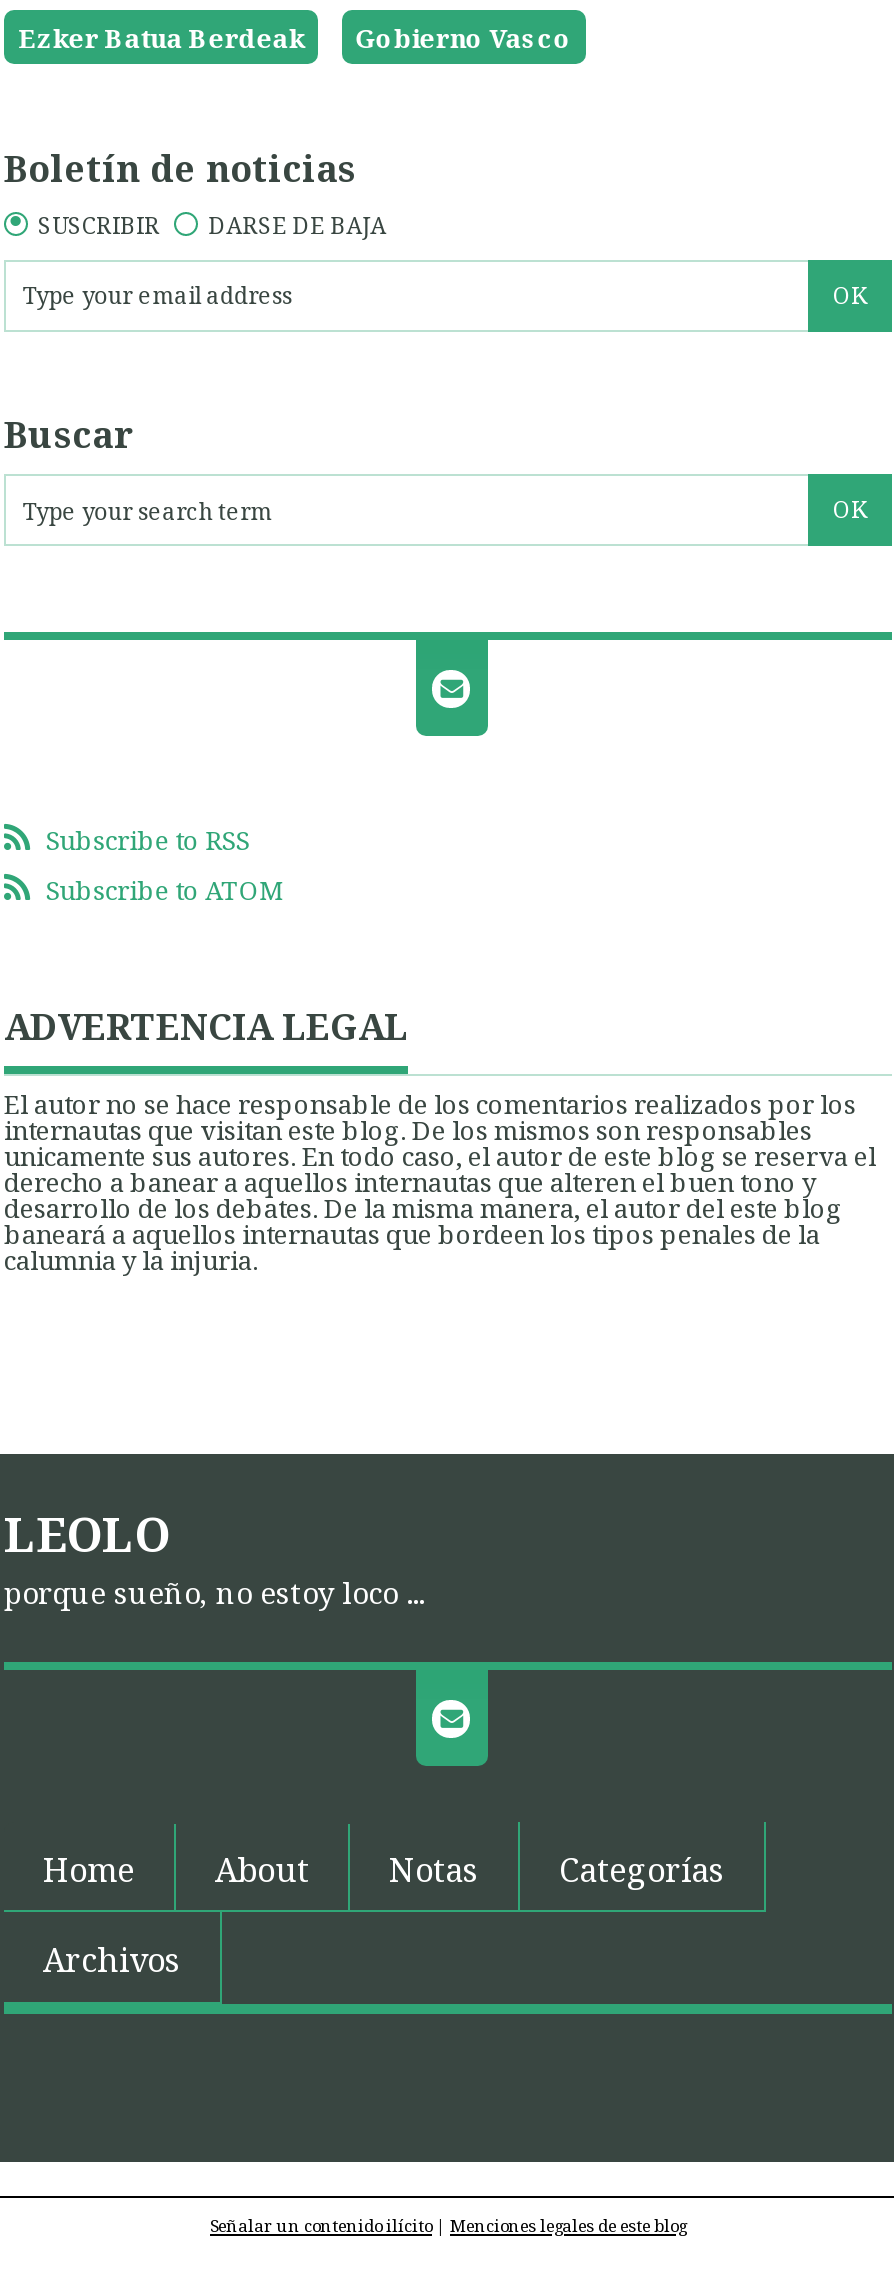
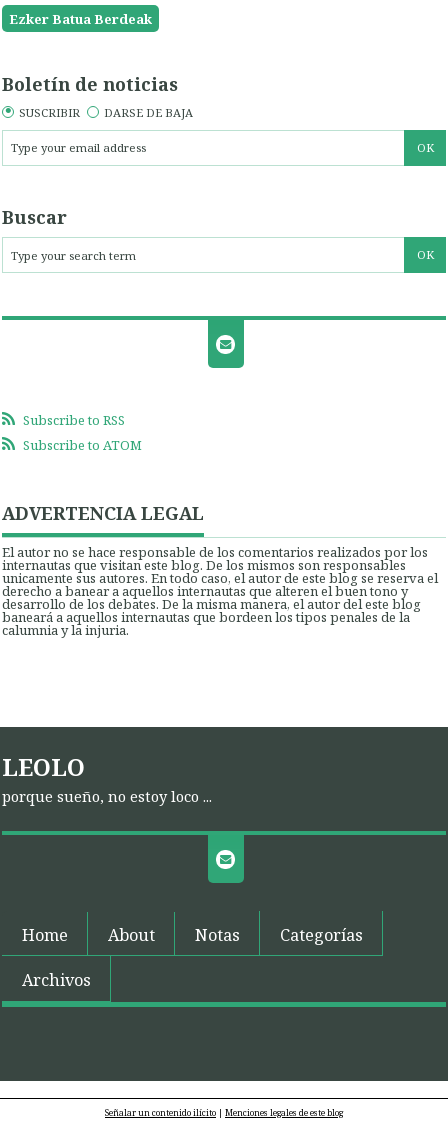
- Gobierno Vasco
